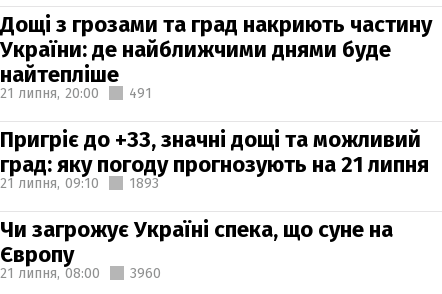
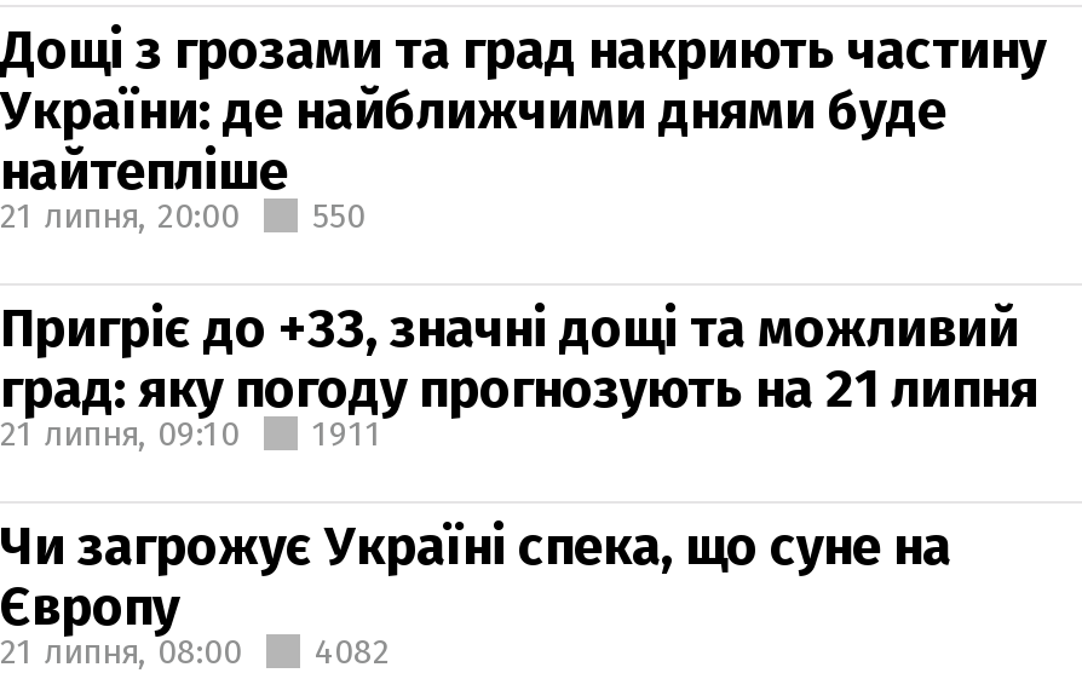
- 21 липня, 20:00 491
+ 21 липня, 20:00 550

- 1893
+ 1911

- 21 липня, 08:00 3960
+ 21 липня, 08:00 4082
